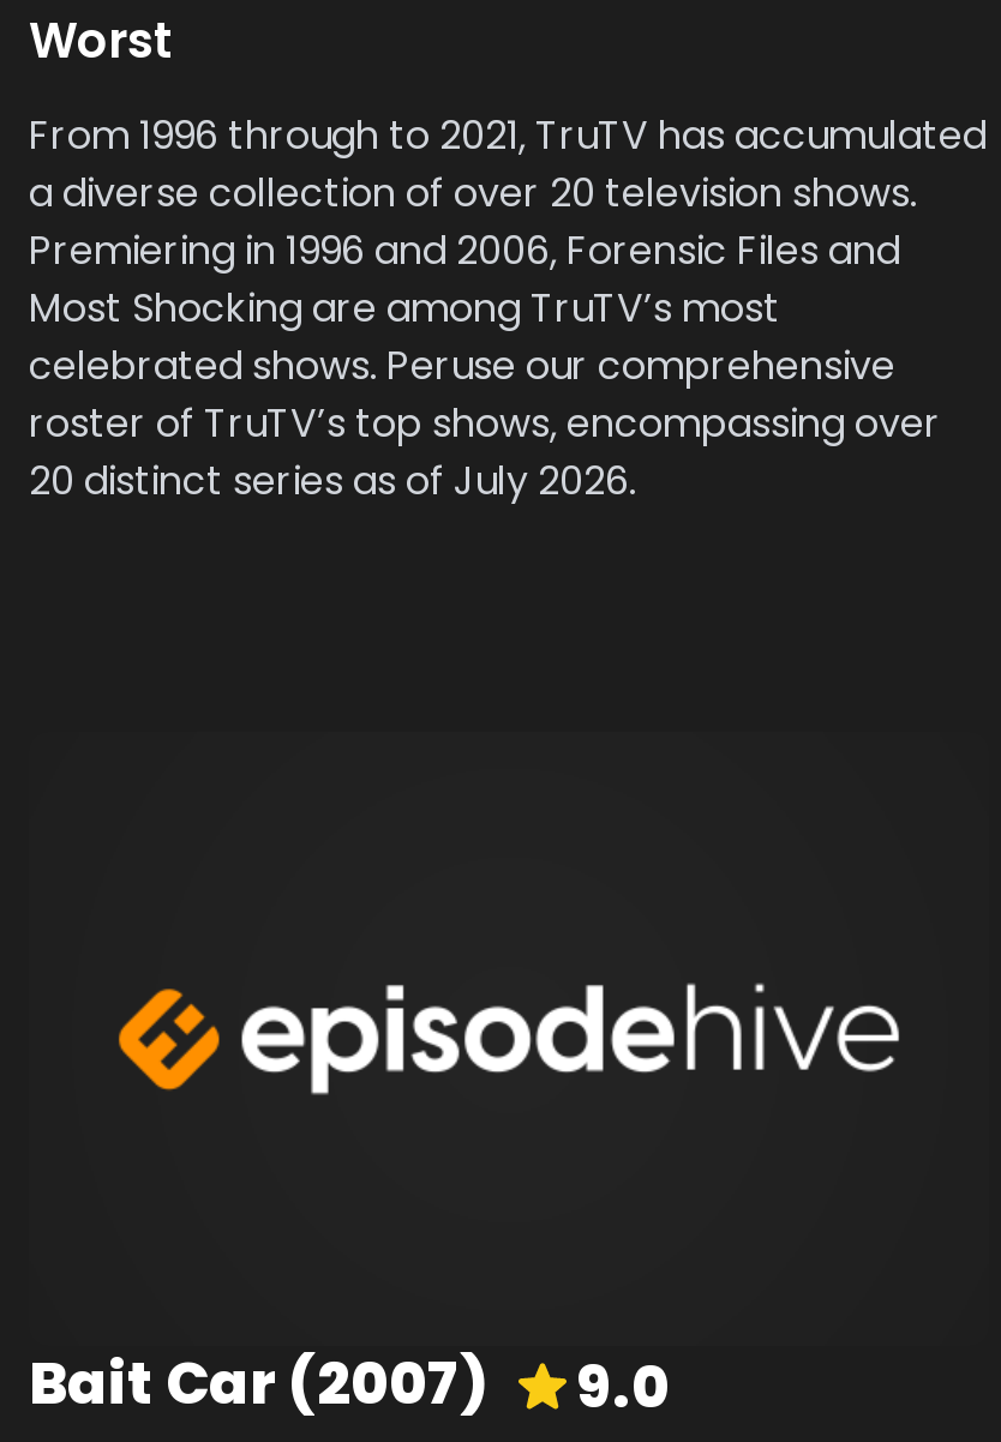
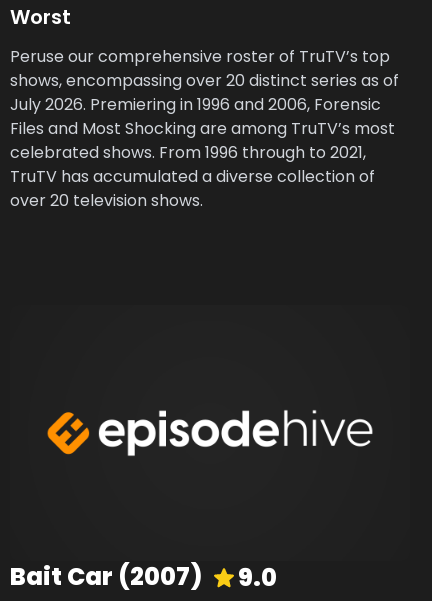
- From 1996 through to 2021, TruTV has accumulated
- a diverse collection of over 20 television shows.
- Premiering in 1996 and 2006, Forensic Files and
- Most Shocking are among TruTV’s most
- celebrated shows. Peruse our comprehensive
- roster of TruTV’s top shows, encompassing over
- 20 distinct series as of July 2026.
+ Peruse our comprehensive roster of TruTV’s top
+ shows, encompassing over 20 distinct series as of
+ July 2026. Premiering in 1996 and 2006, Forensic
+ Files and Most Shocking are among TruTV’s most
+ celebrated shows. From 1996 through to 2021,
+ TruTV has accumulated a diverse collection of
+ over 20 television shows.
